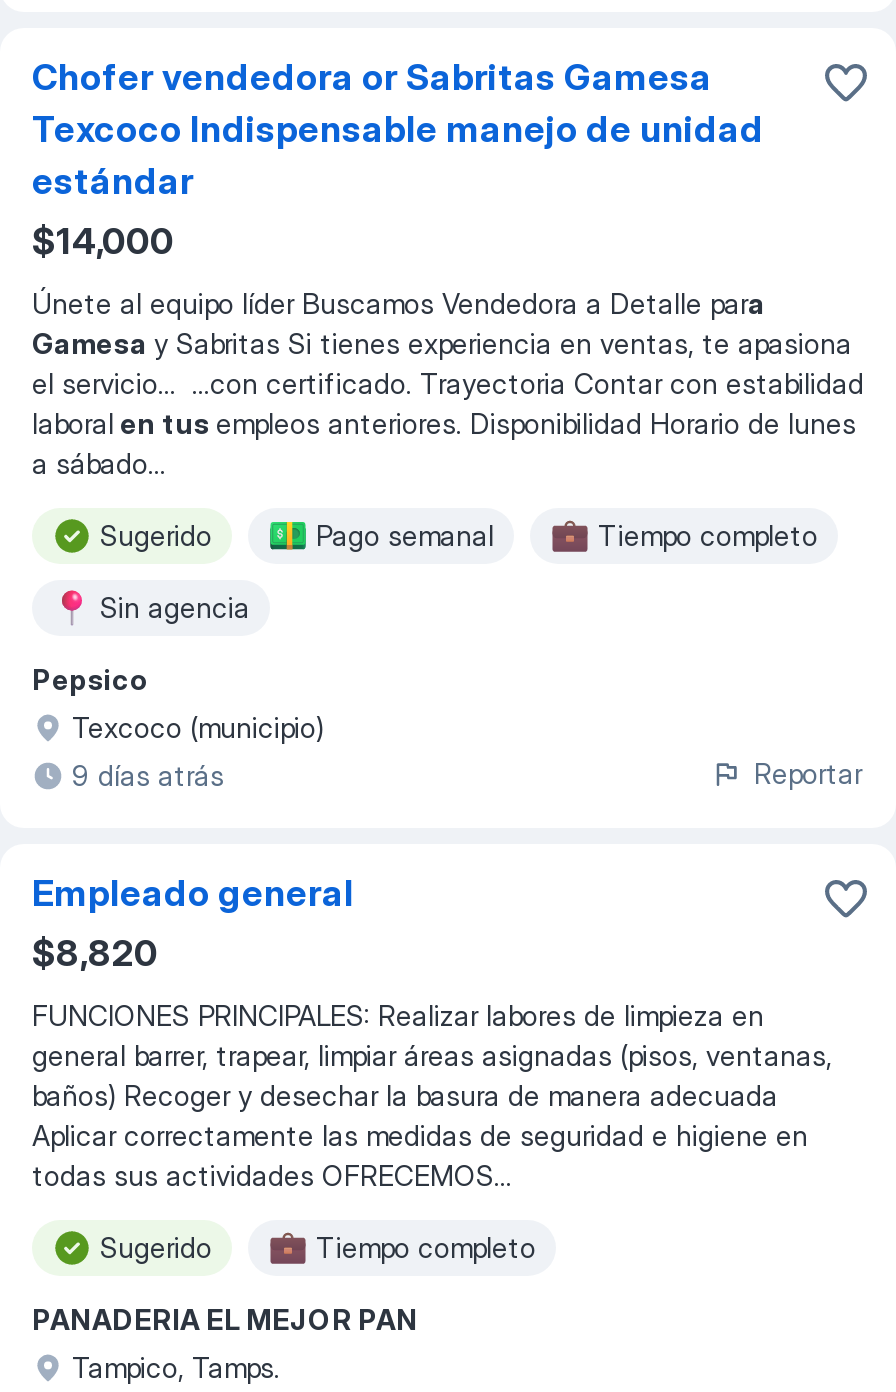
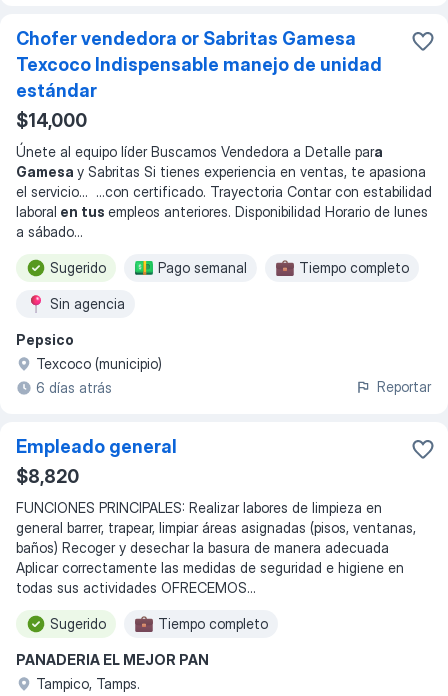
- 9 días atrás
+ 6 días atrás
